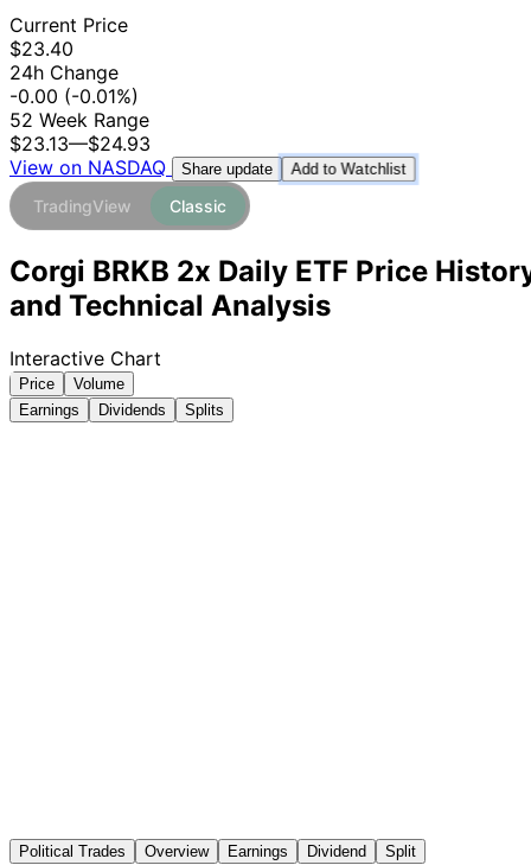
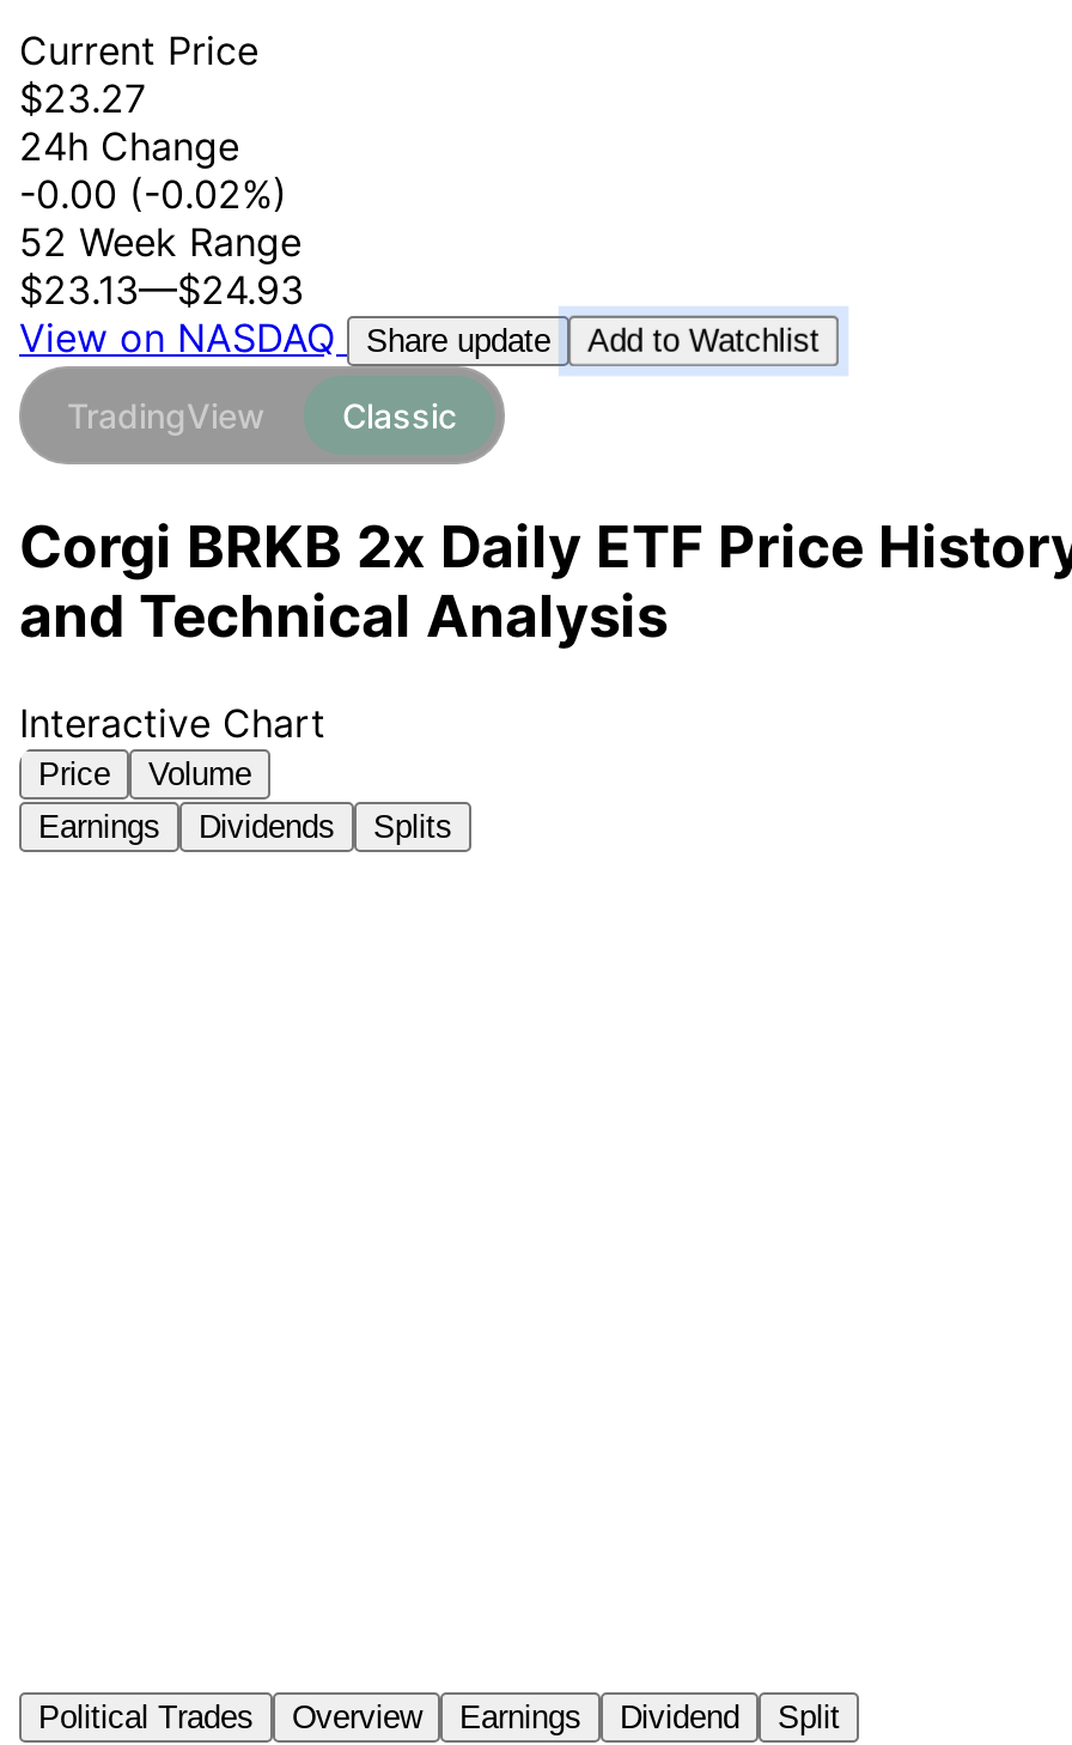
- $23.40
+ $23.27

- -0.00 (-0.01%)
+ -0.00 (-0.02%)
